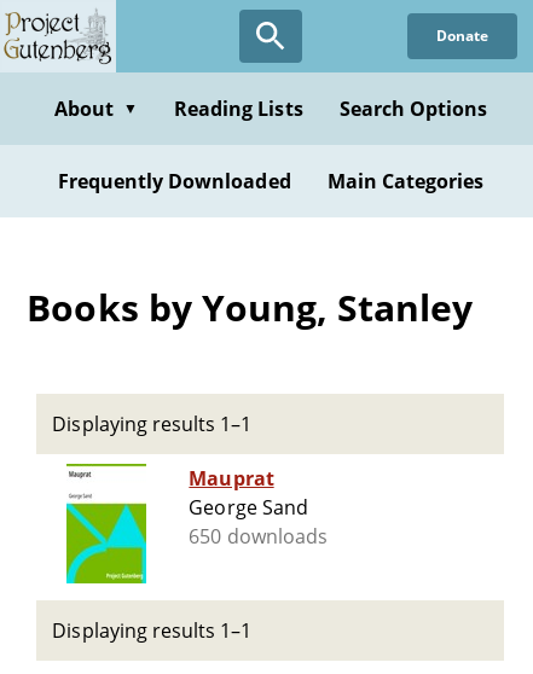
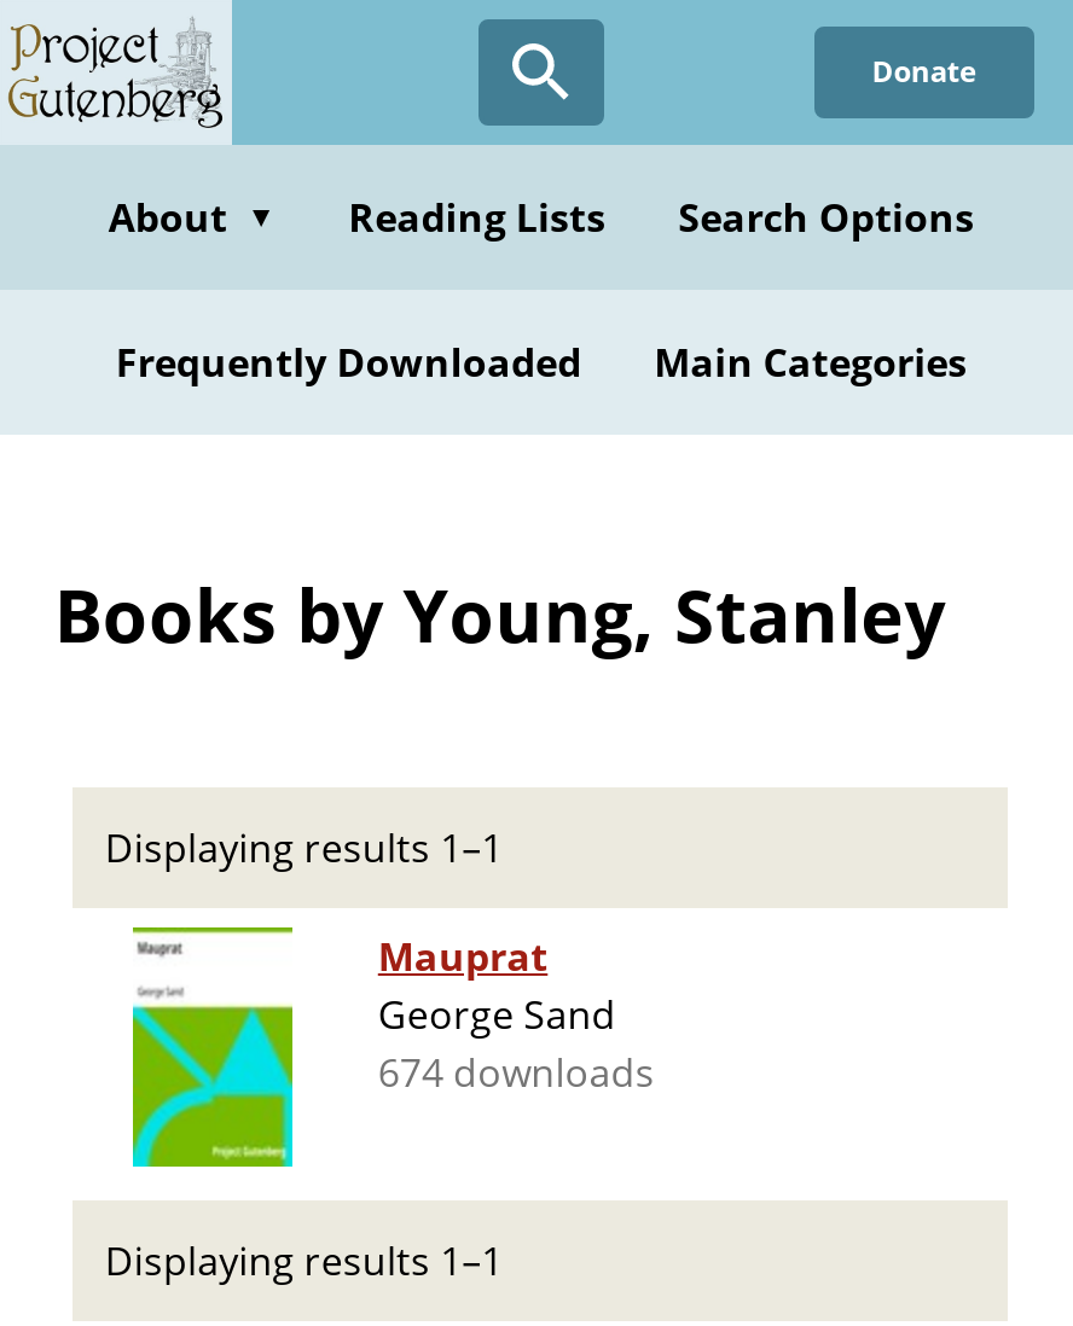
- 650 downloads
+ 674 downloads
